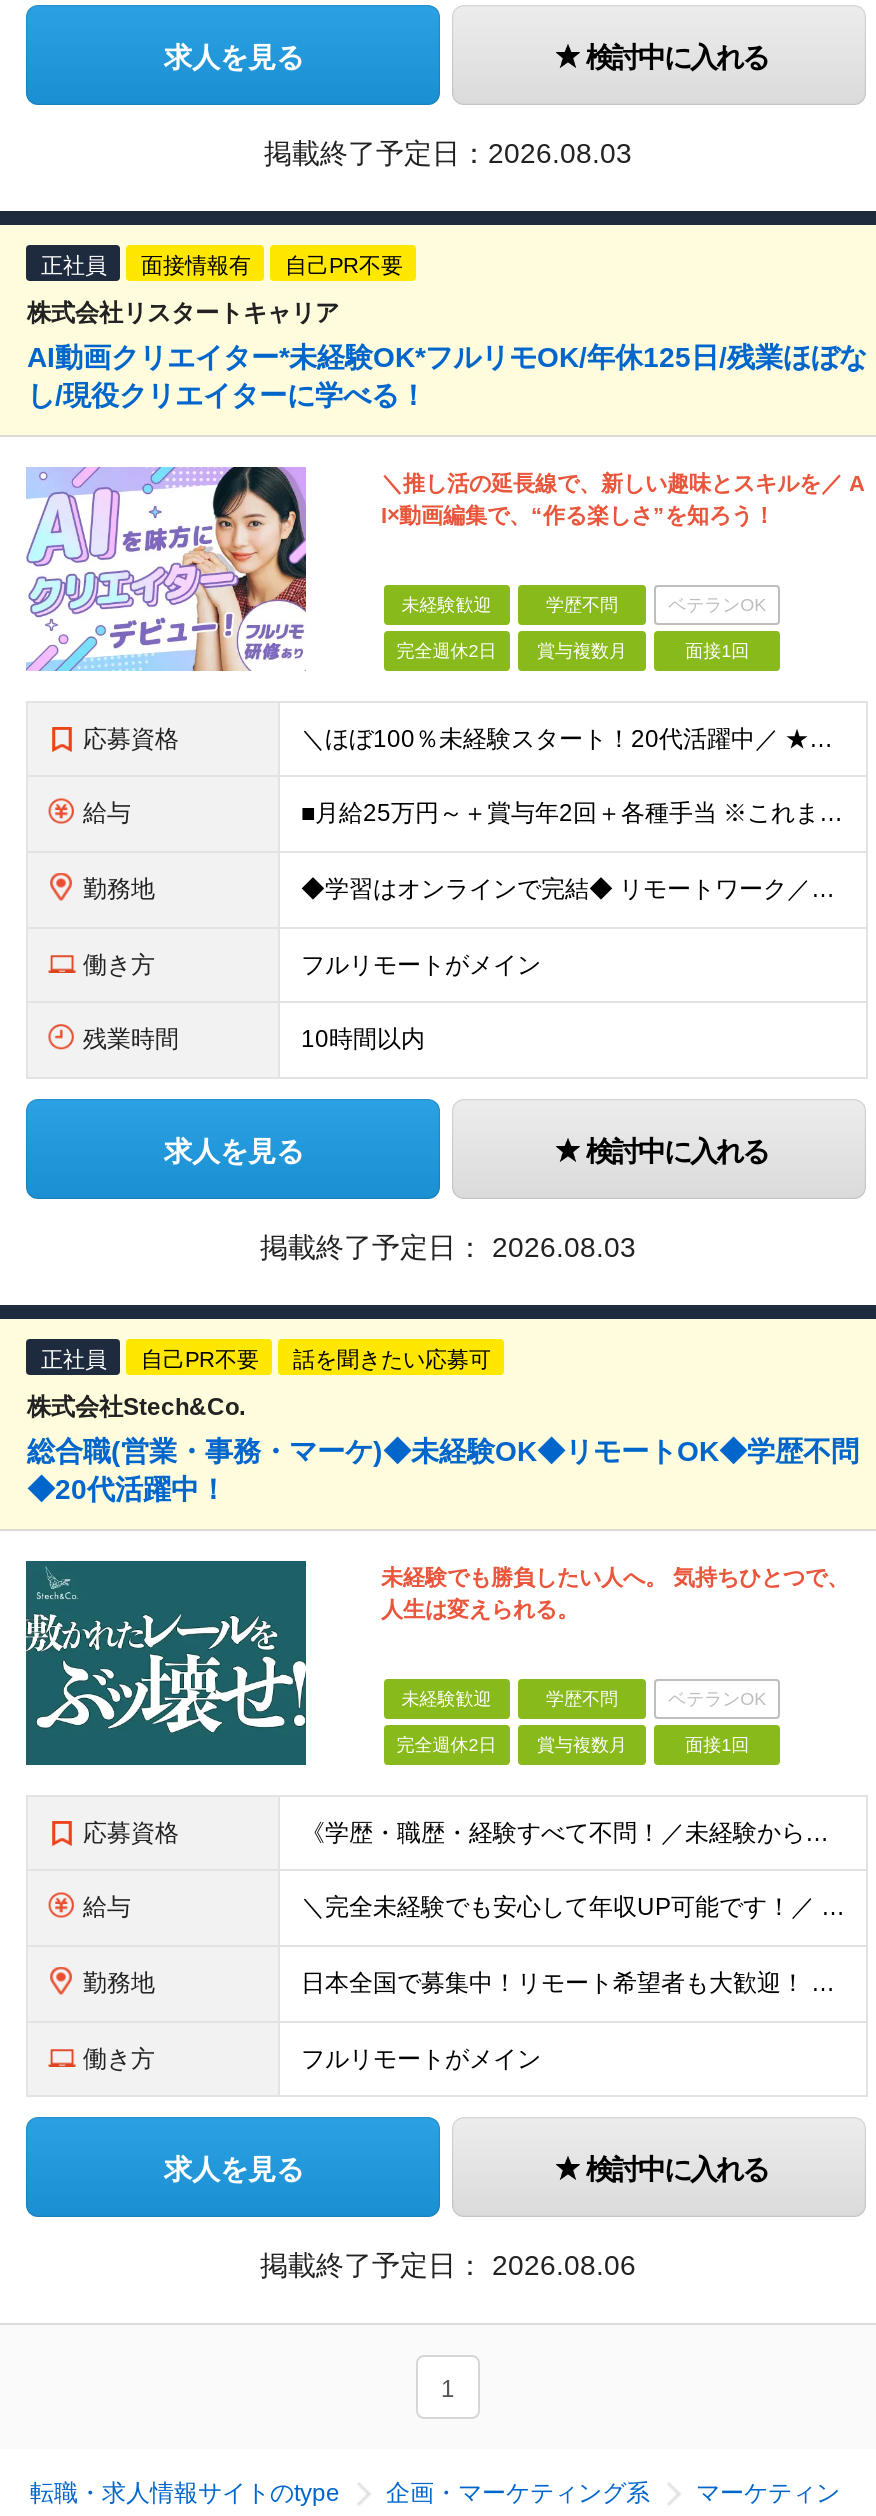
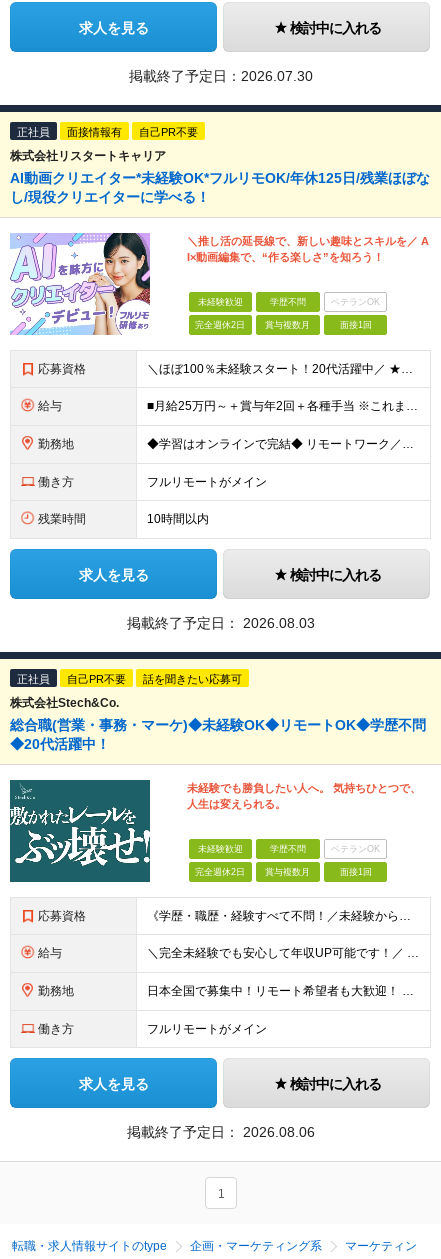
- 掲載終了予定日：2026.08.03
+ 掲載終了予定日：2026.07.30
